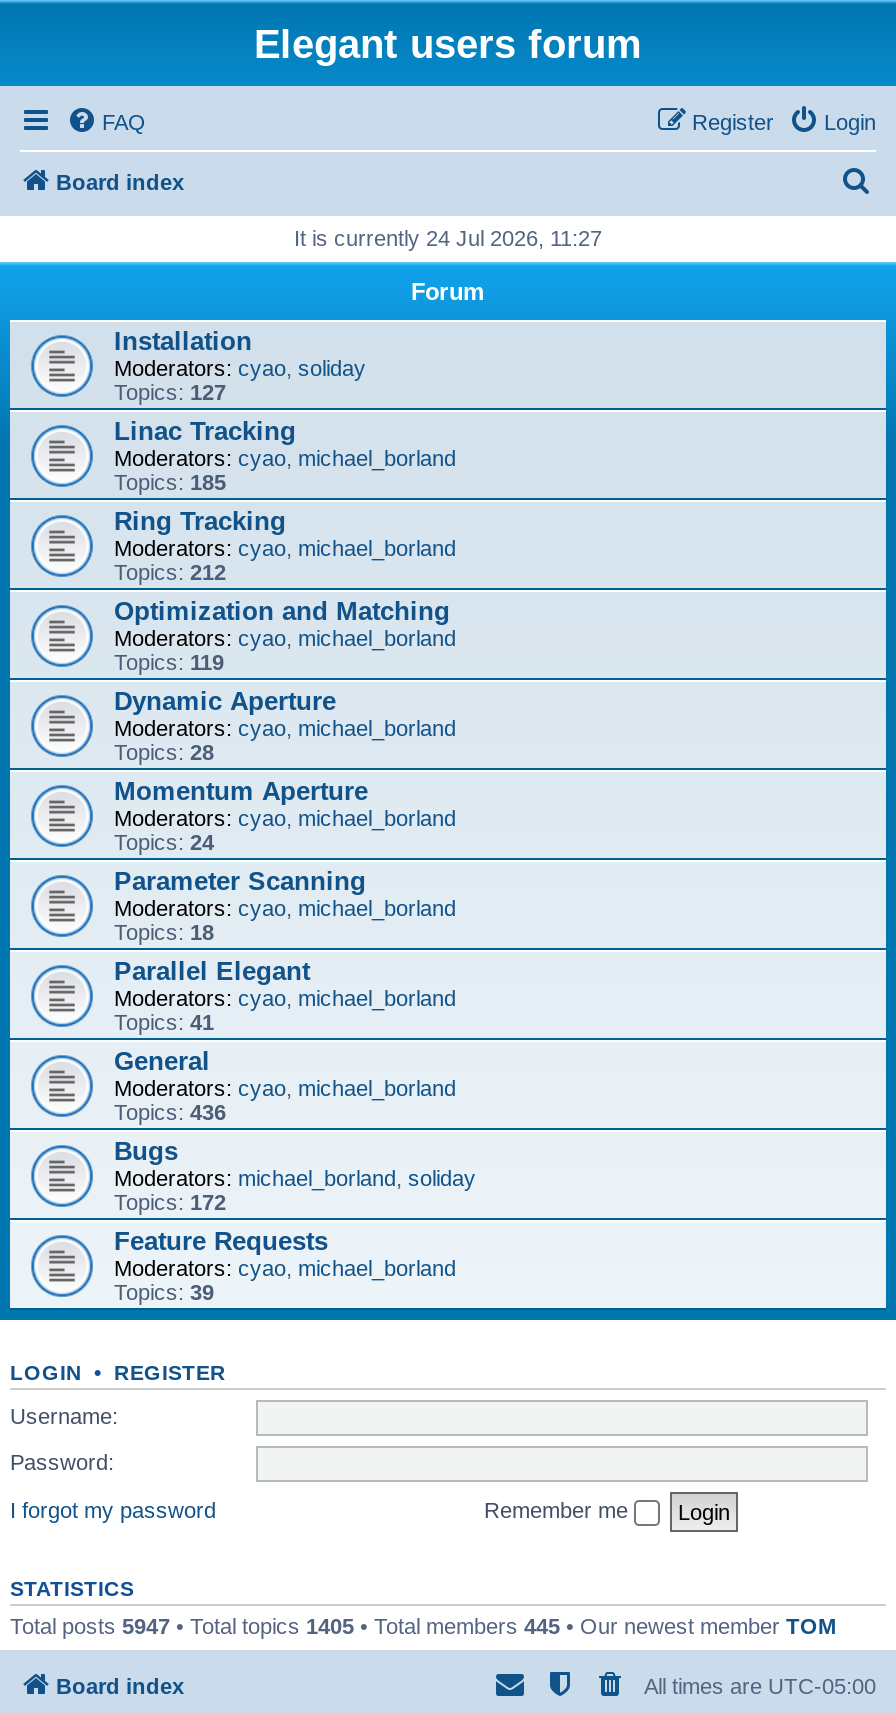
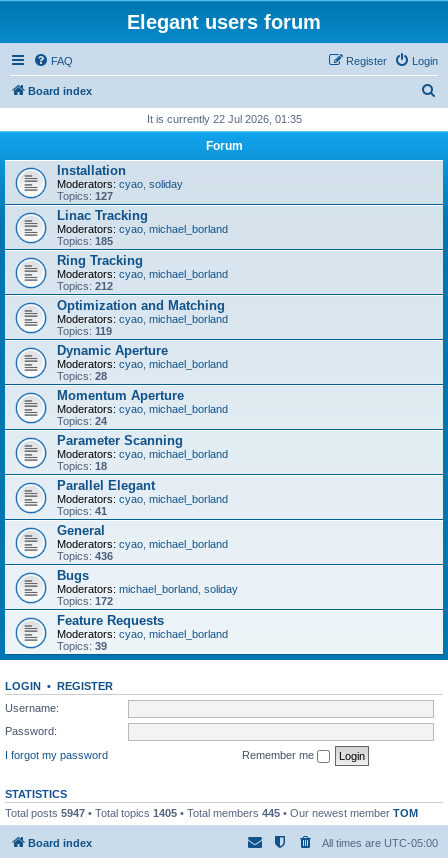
- It is currently 24 Jul 2026, 11:27
+ It is currently 22 Jul 2026, 01:35
